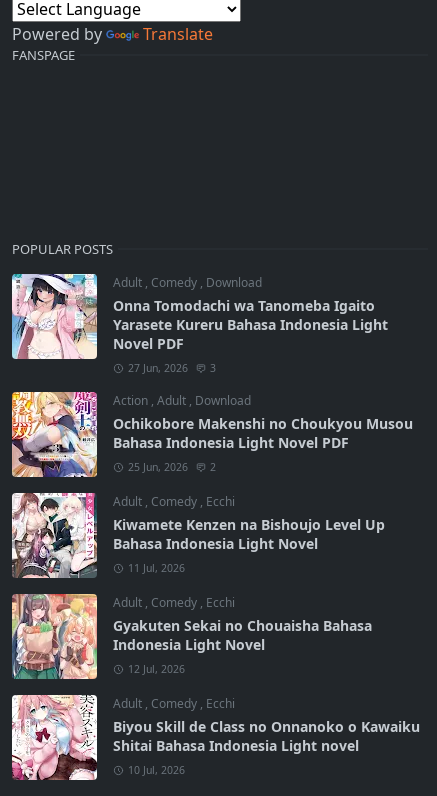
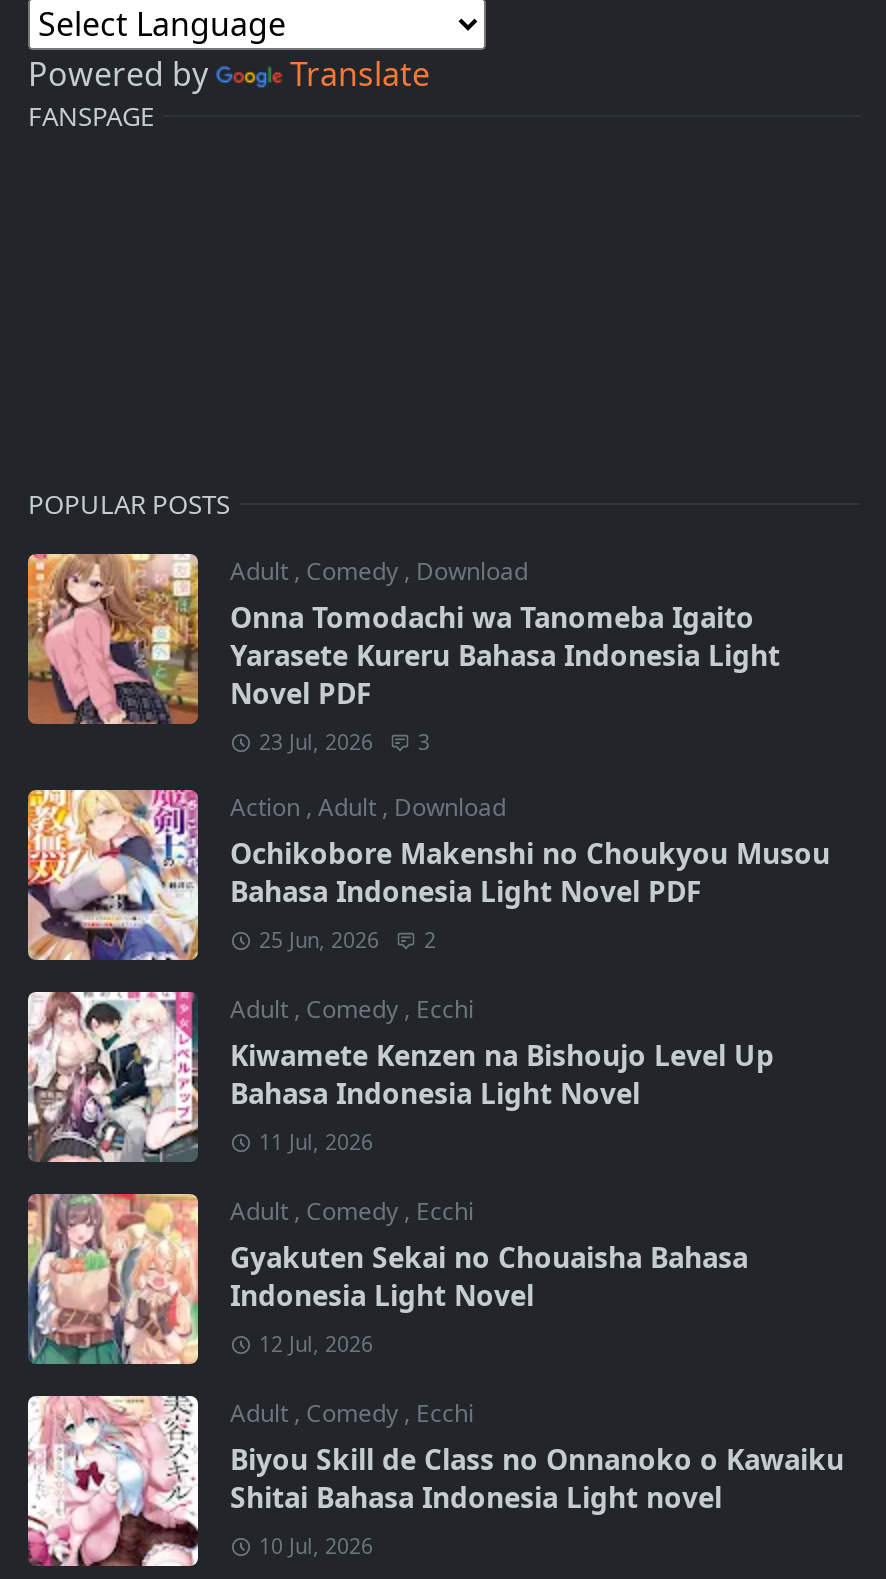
- [image]
- 27 Jun, 2026 3
+ [image]
+ 23 Jul, 2026 3
